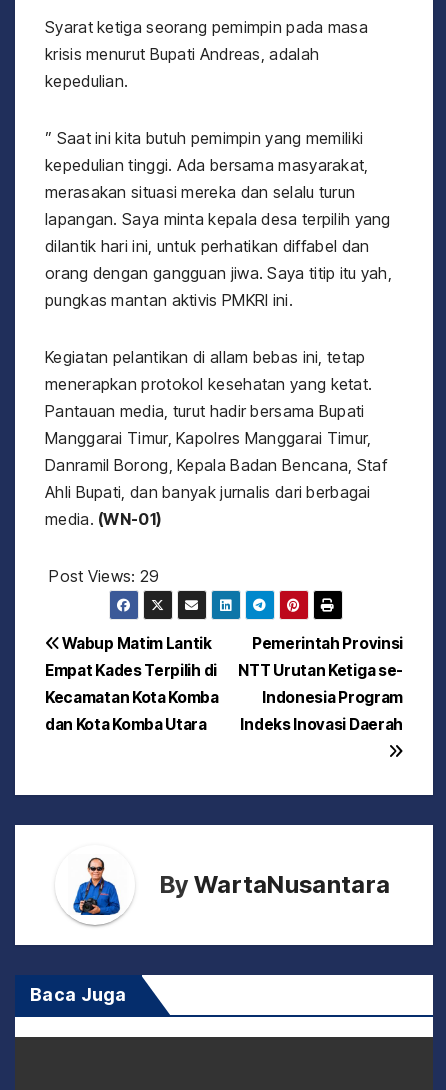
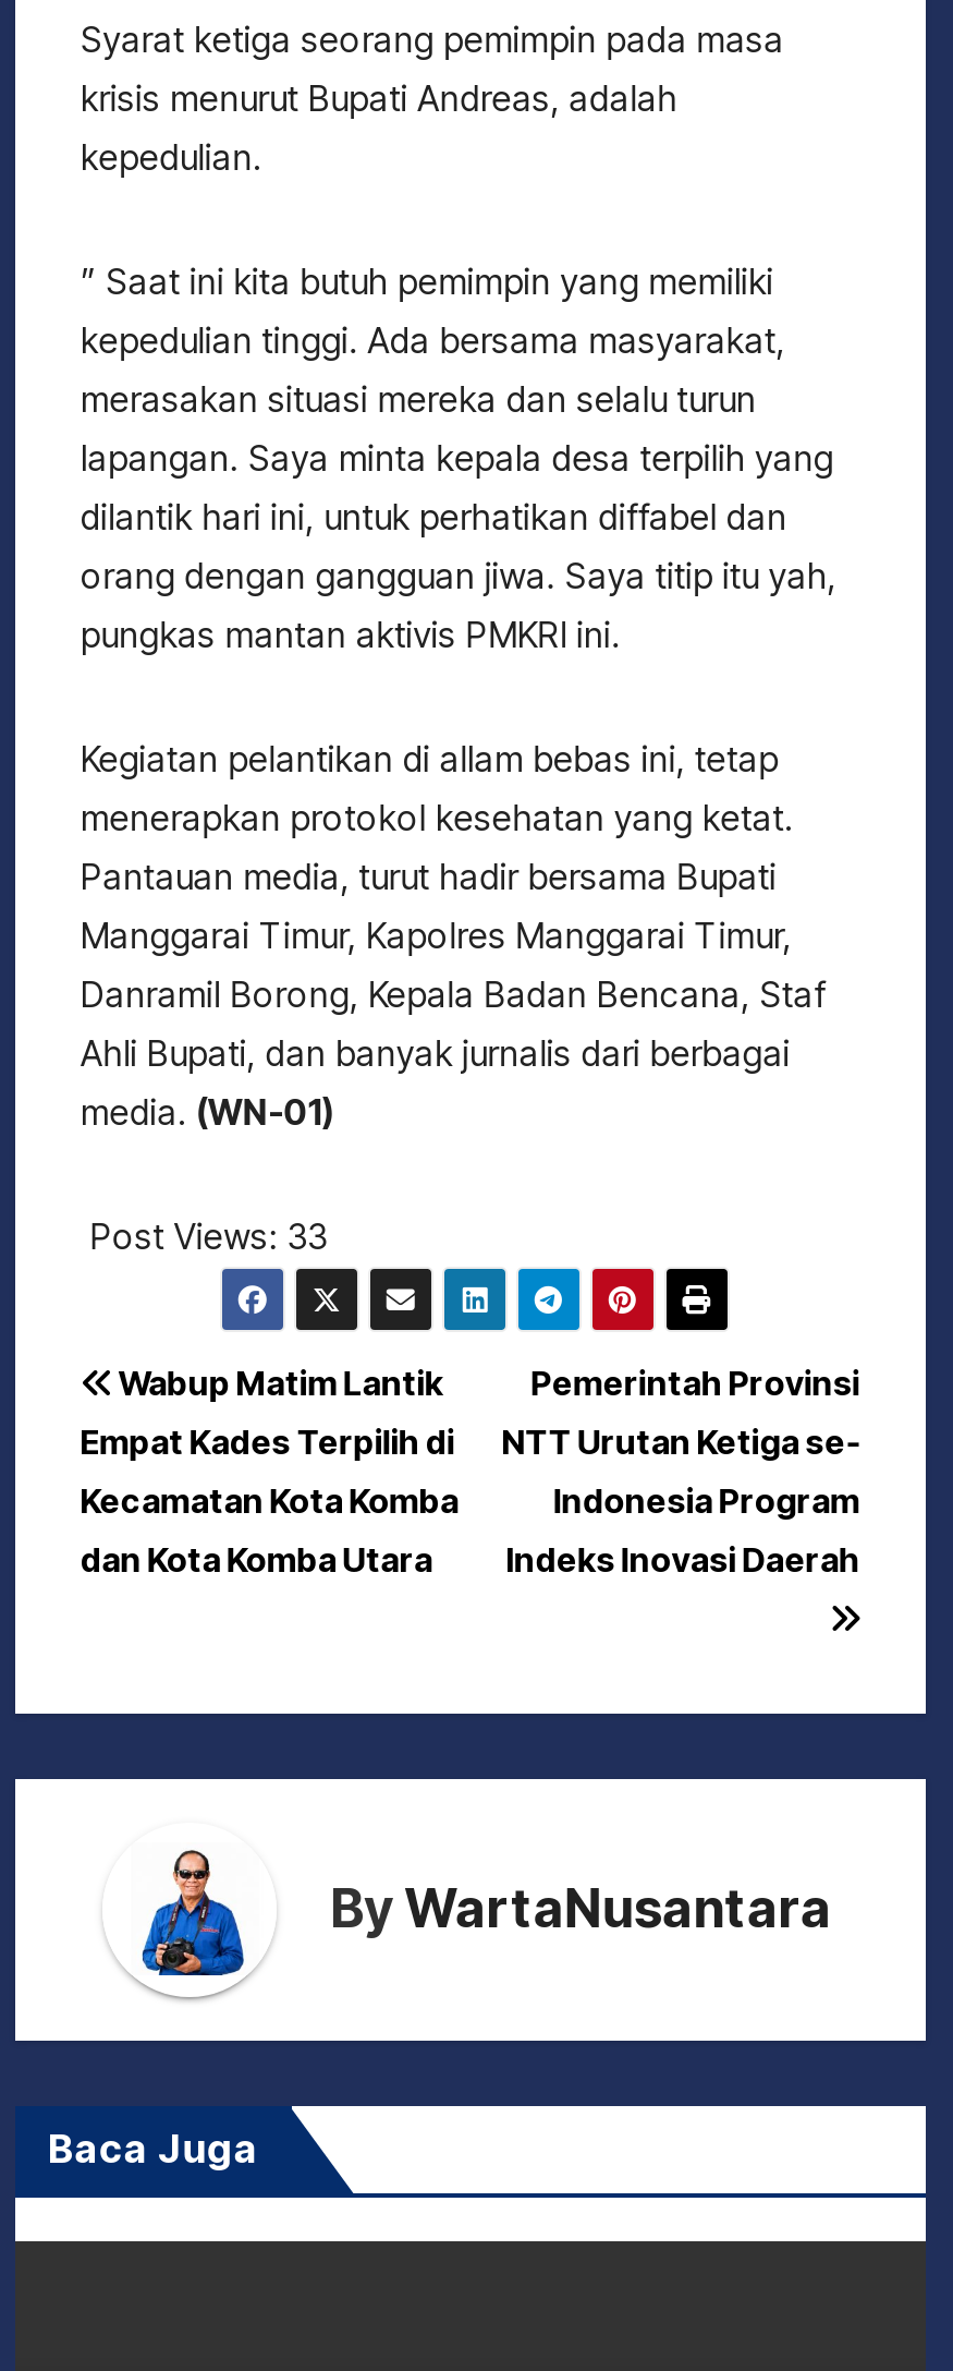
- Post Views: 29
+ Post Views: 33
